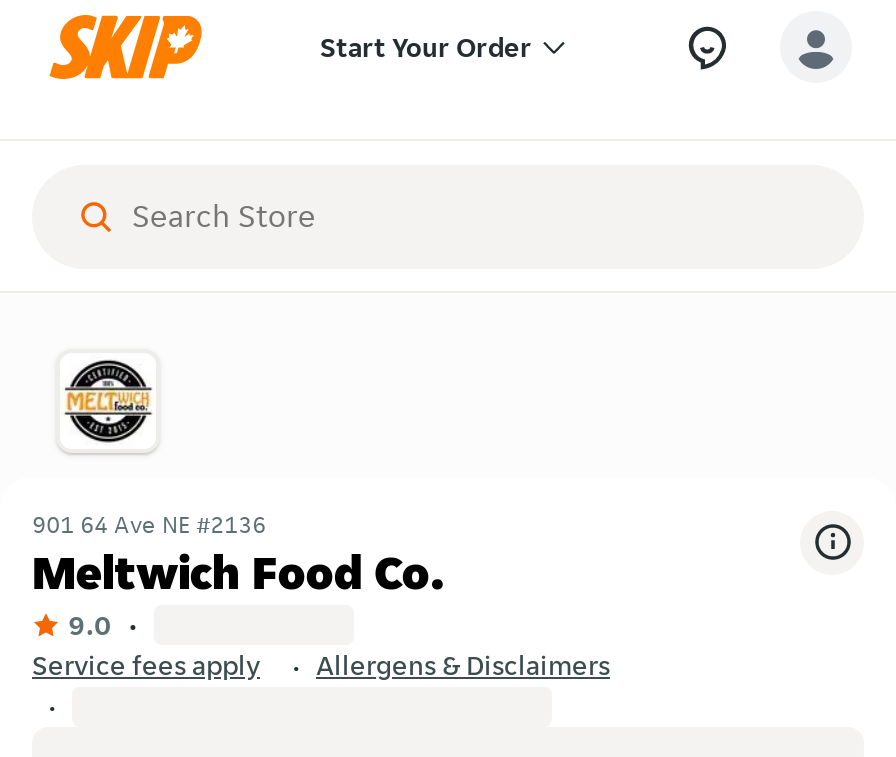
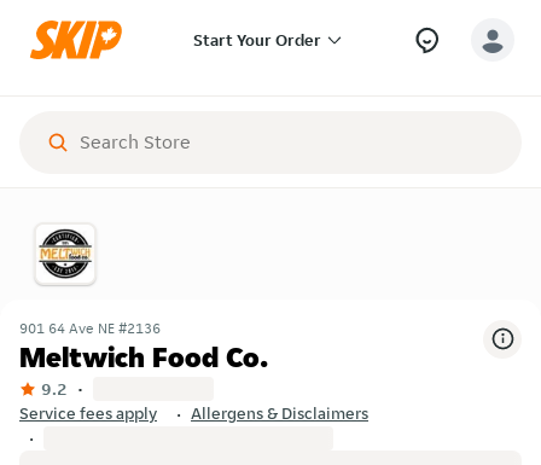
- 9.0
+ 9.2
